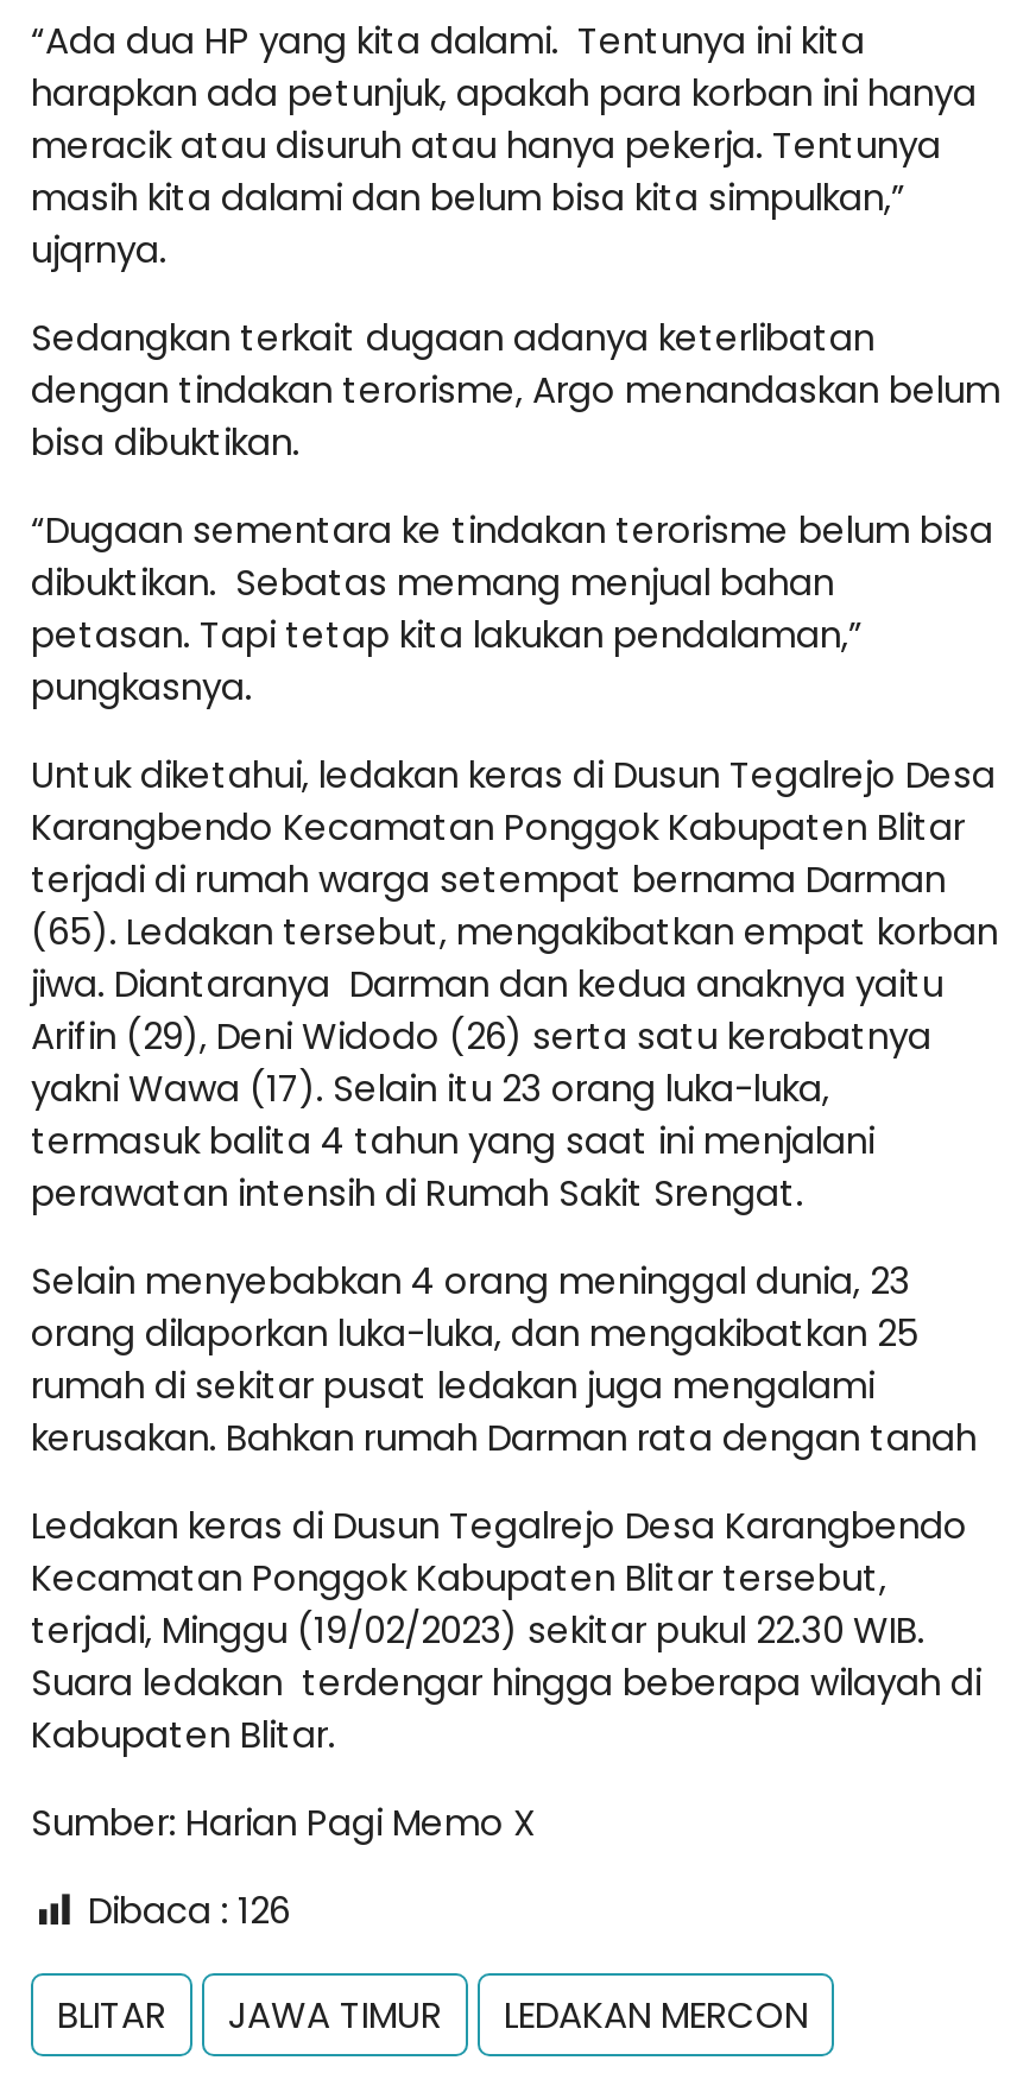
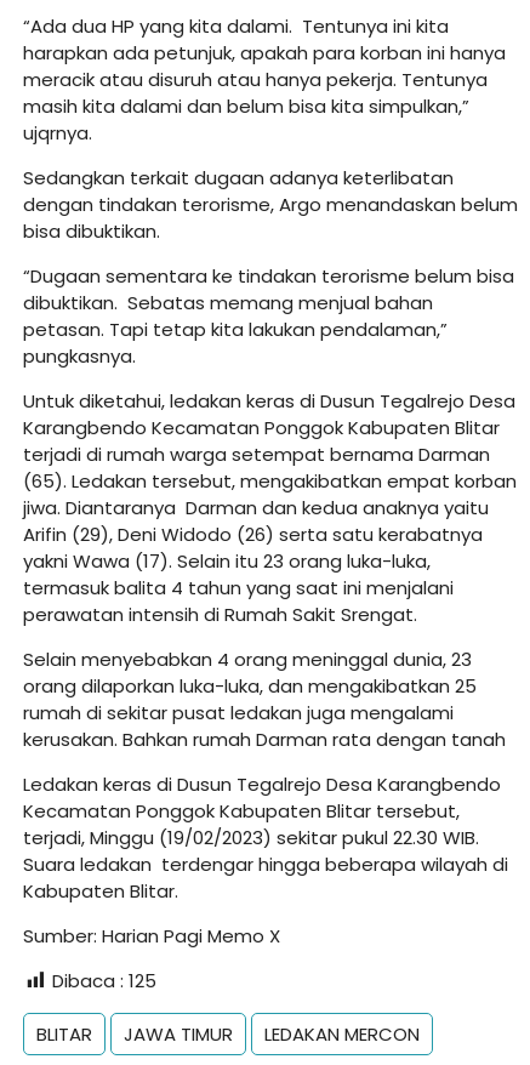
- Dibaca : 126
+ Dibaca : 125
